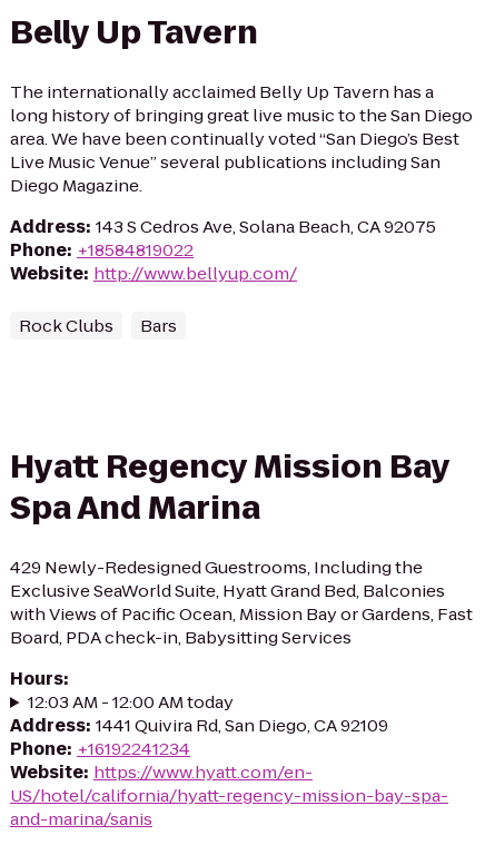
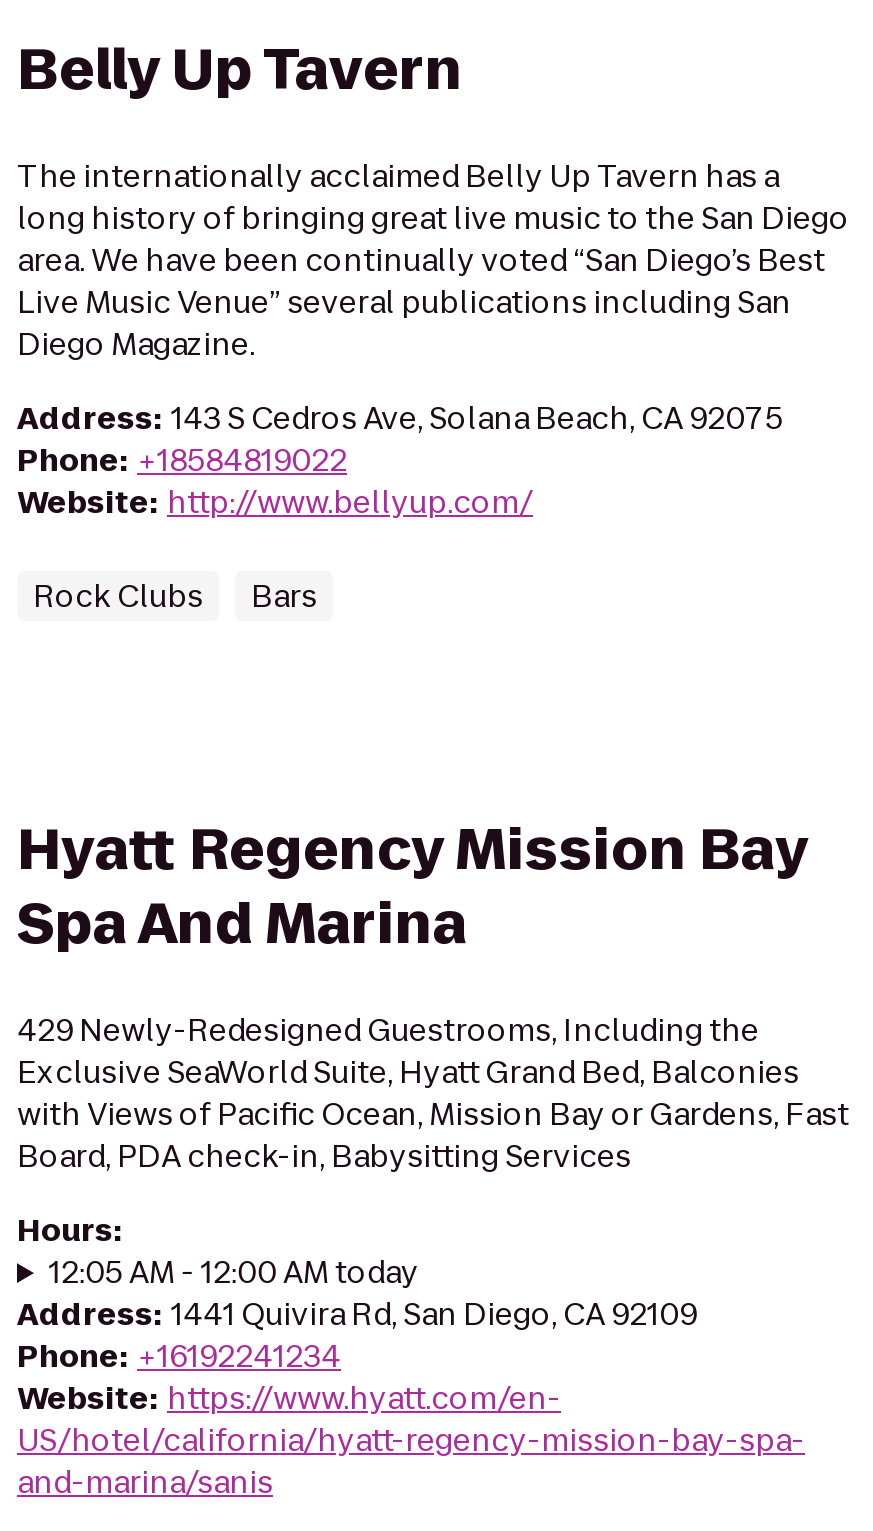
- 12:03 AM - 12:00 AM today
+ 12:05 AM - 12:00 AM today
